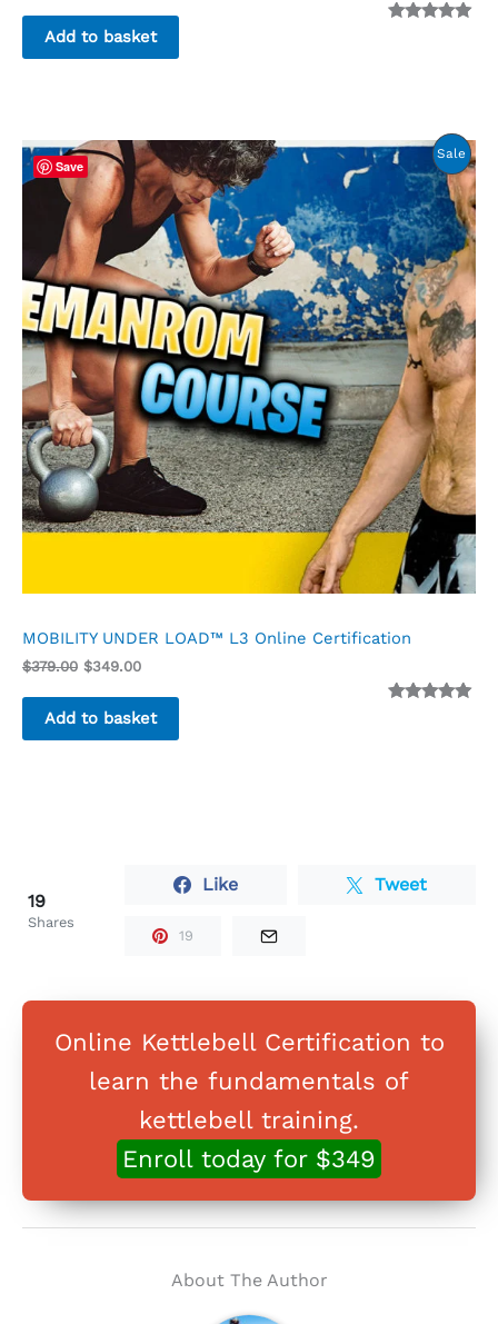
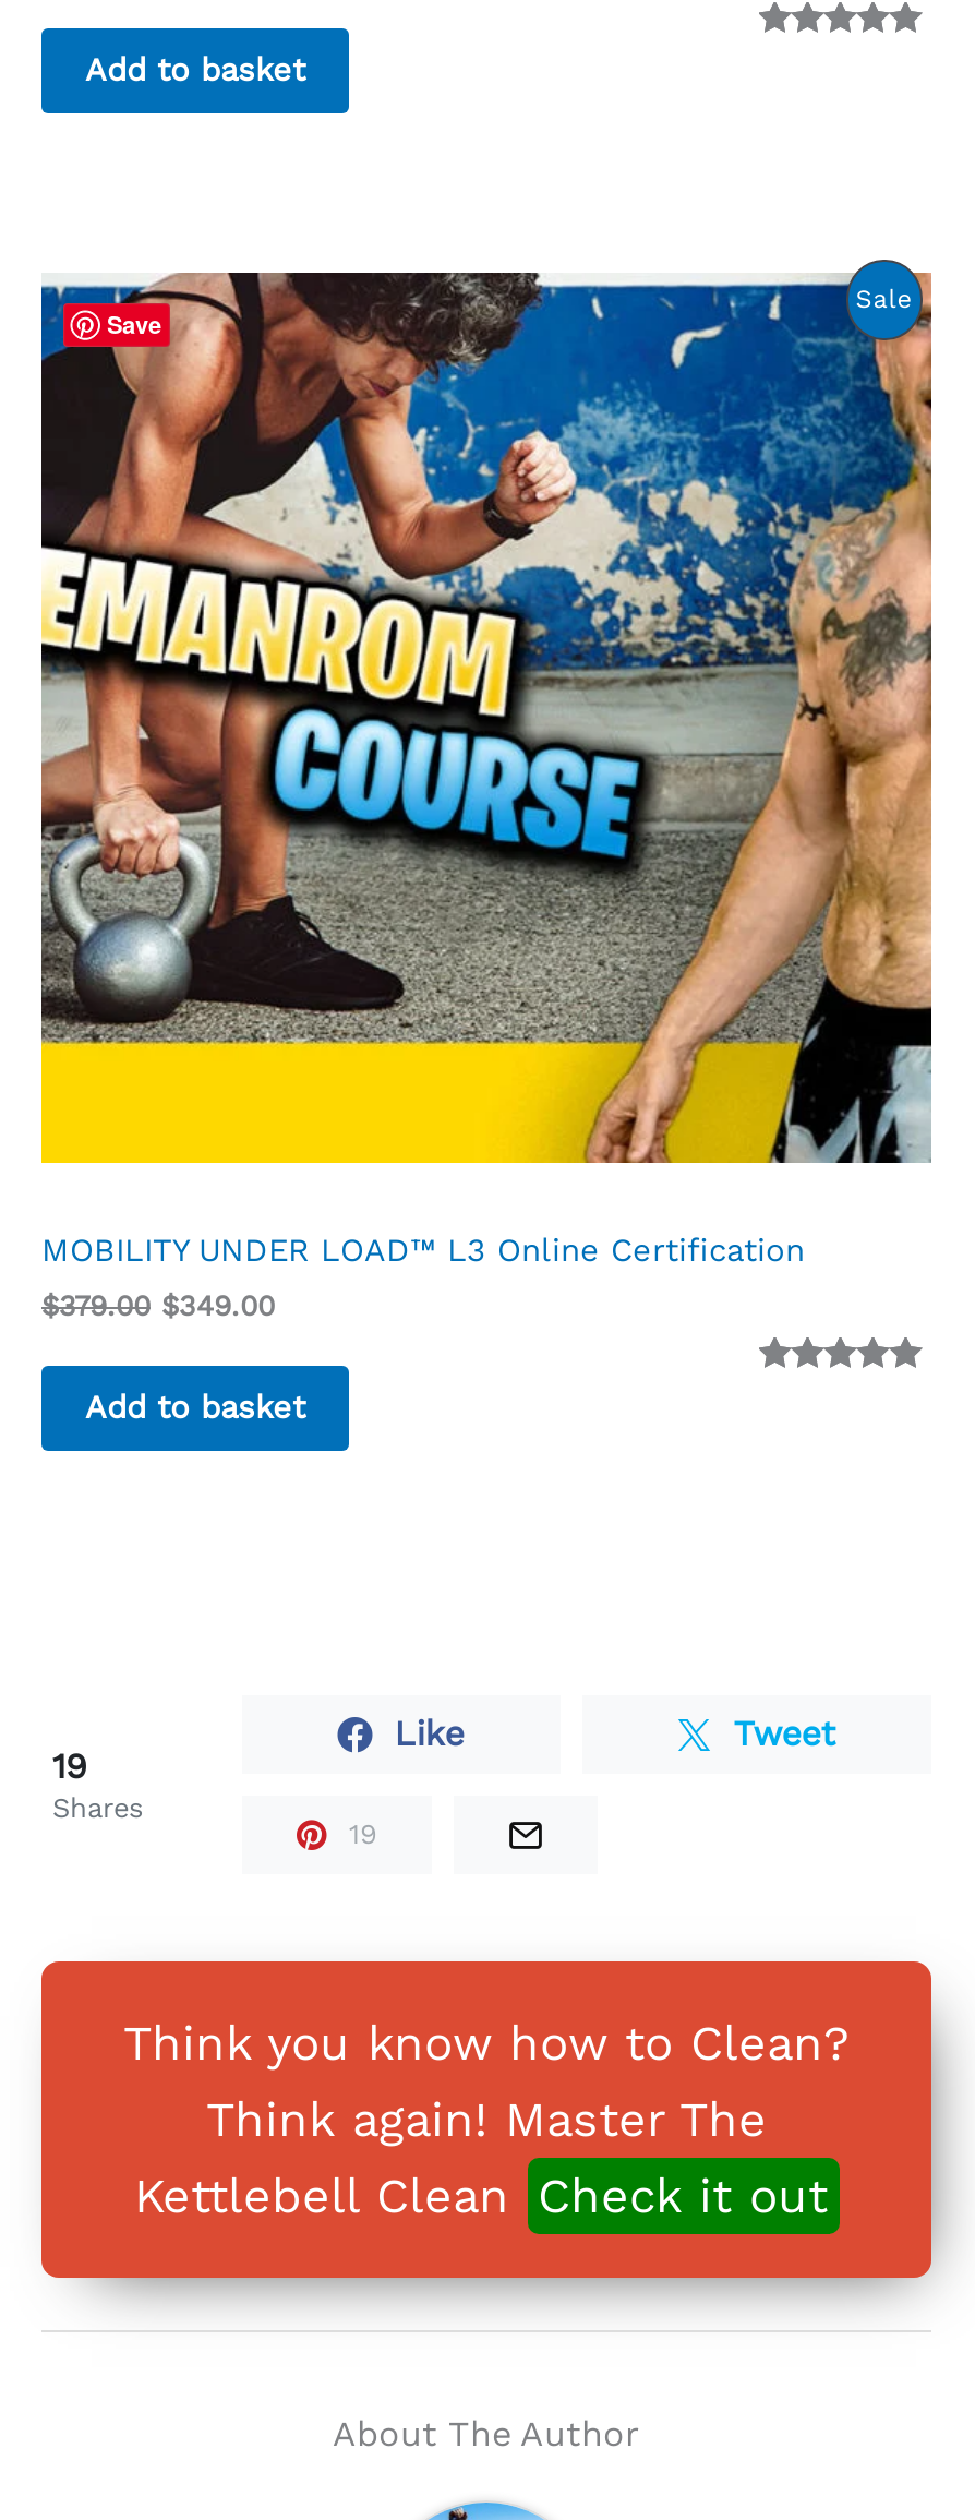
- Online Kettlebell Certification to
- learn the fundamentals of
- kettlebell training.
- Enroll today for $349
+ Think you know how to Clean?
+ Think again! Master The
+ Kettlebell Clean Check it out
